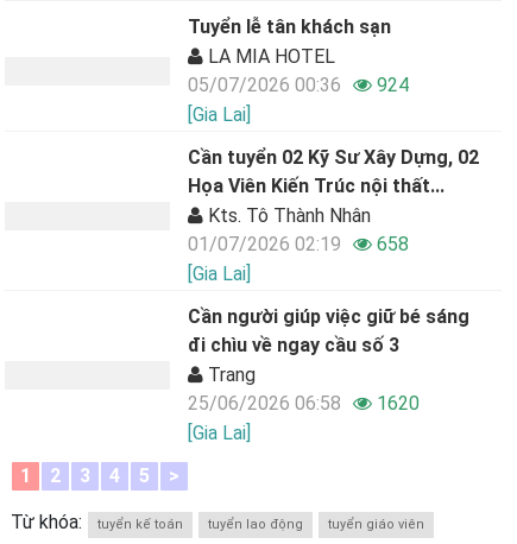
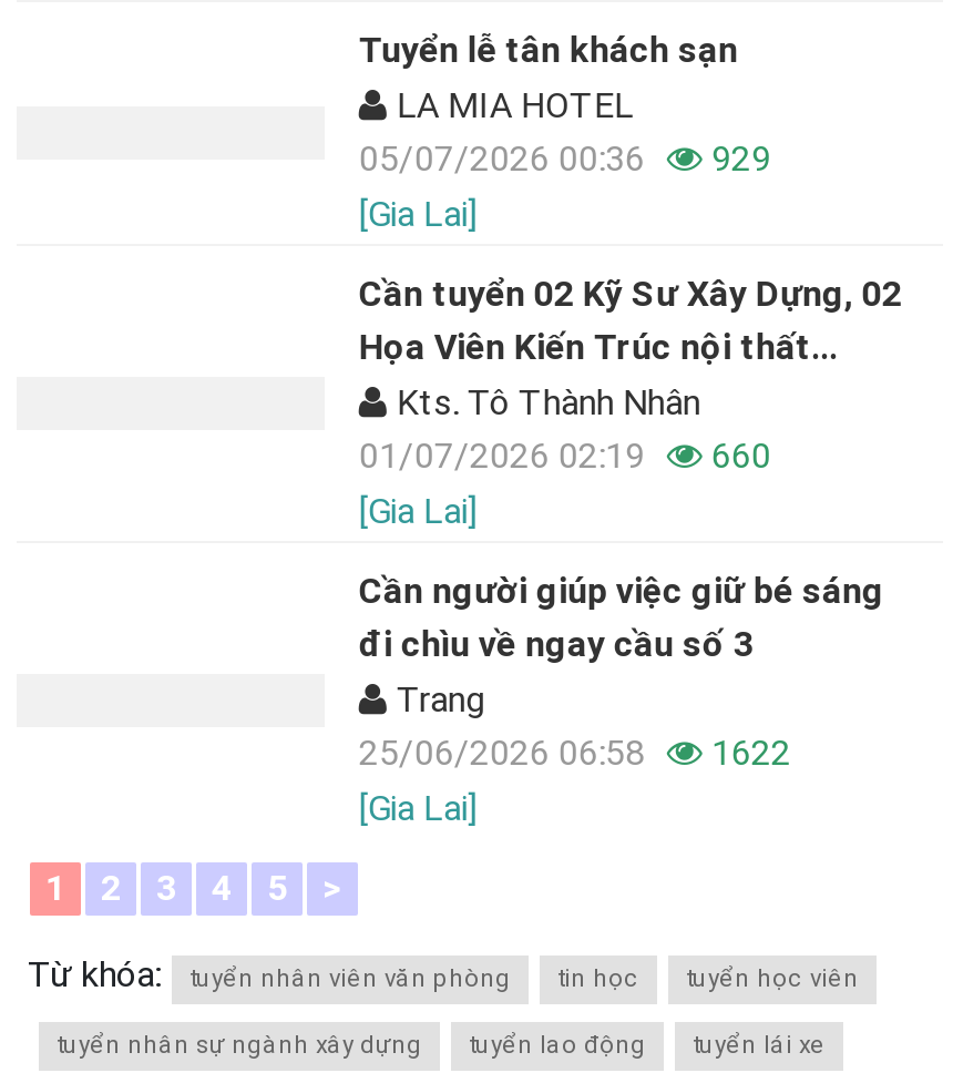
- 05/07/2026 00:36 924
+ 05/07/2026 00:36 929

- 01/07/2026 02:19 658
+ 01/07/2026 02:19 660

- 25/06/2026 06:58 1620
+ 25/06/2026 06:58 1622

- tuyển kế toán
+ tuyển nhân viên văn phòng
+ tin học
+ tuyển học viên
+ tuyển nhân sự ngành xây dựng

- tuyển giáo viên
+ tuyển lái xe
